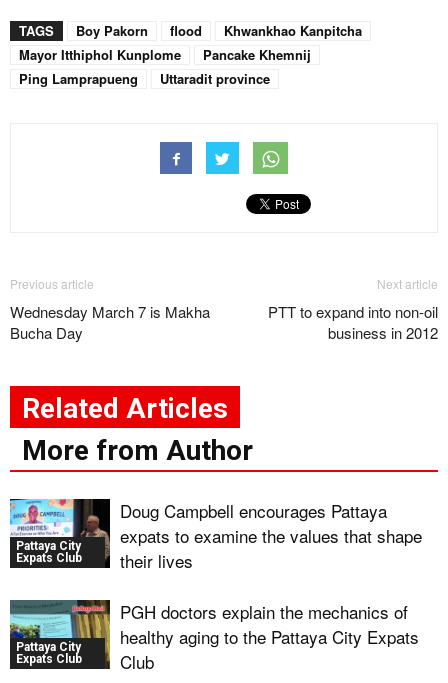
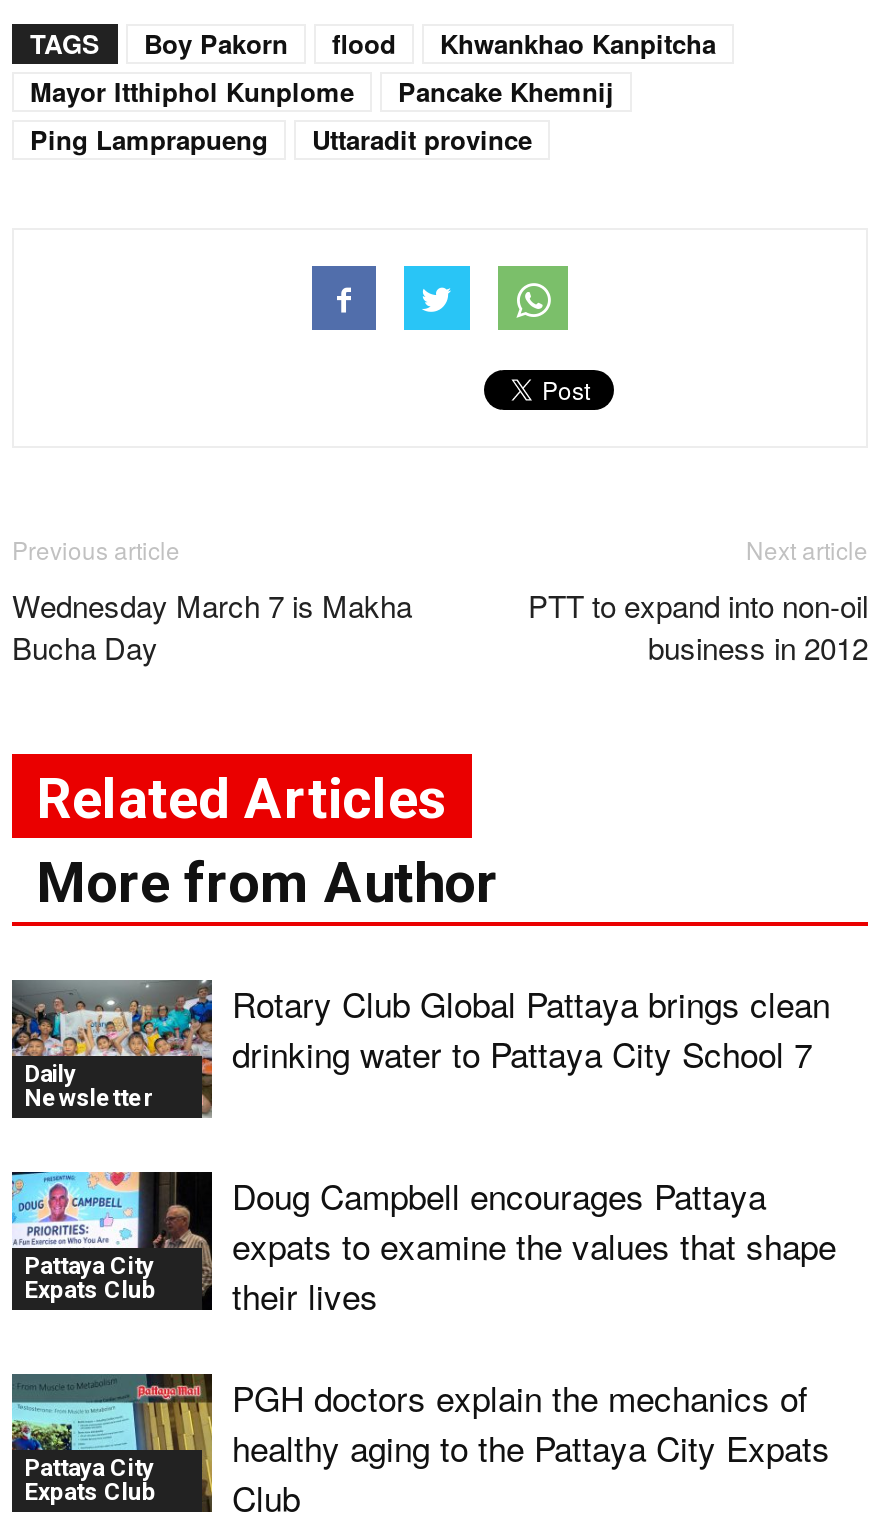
+ [image]
+ Daily
+ Newsletter

+ Rotary Club Global Pattaya brings clean
+ drinking water to Pattaya City School 7
